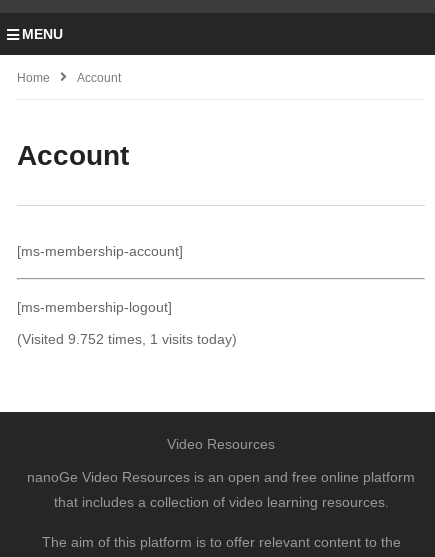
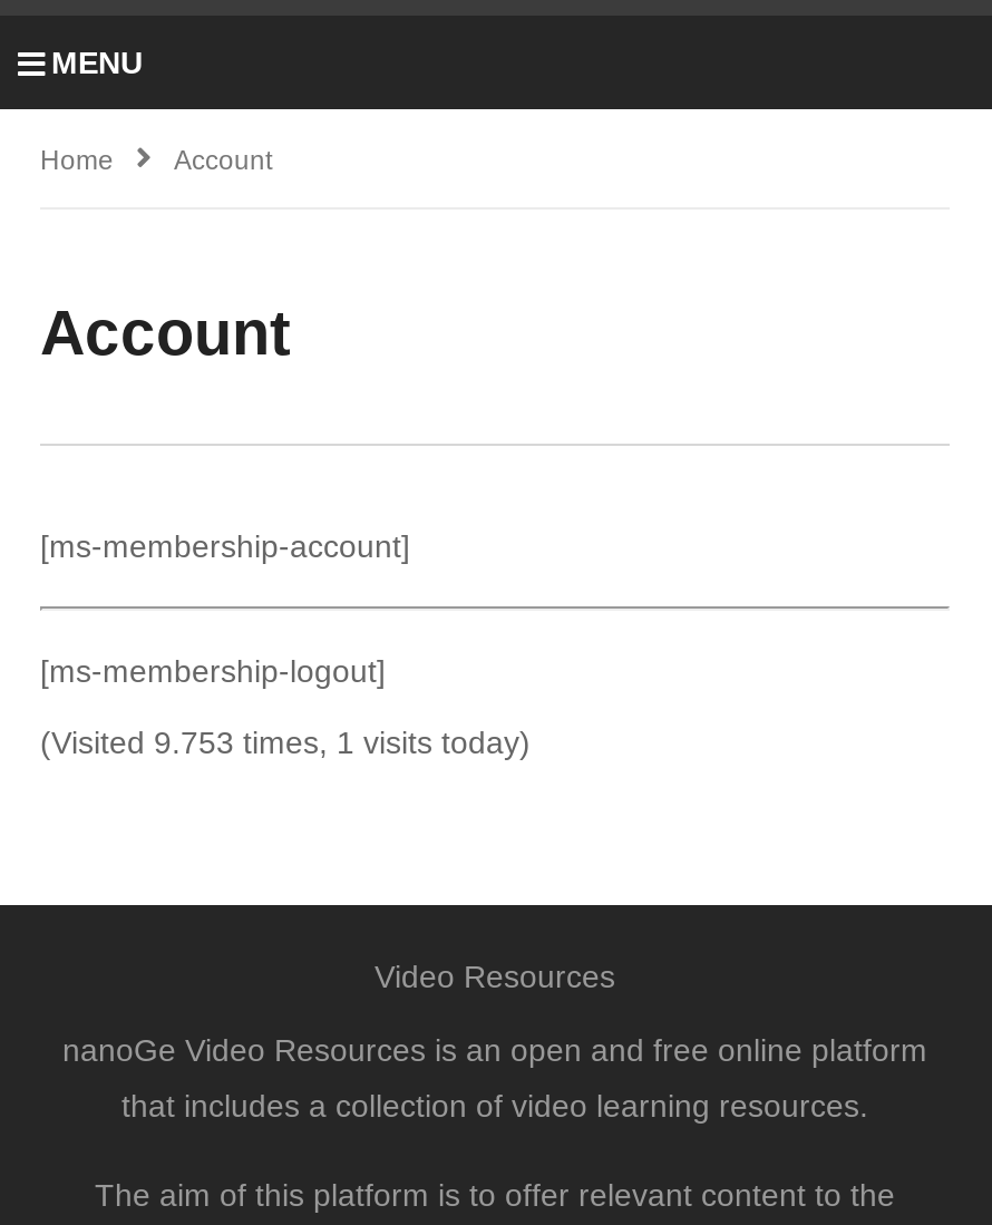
- (Visited 9.752 times, 1 visits today)
+ (Visited 9.753 times, 1 visits today)
